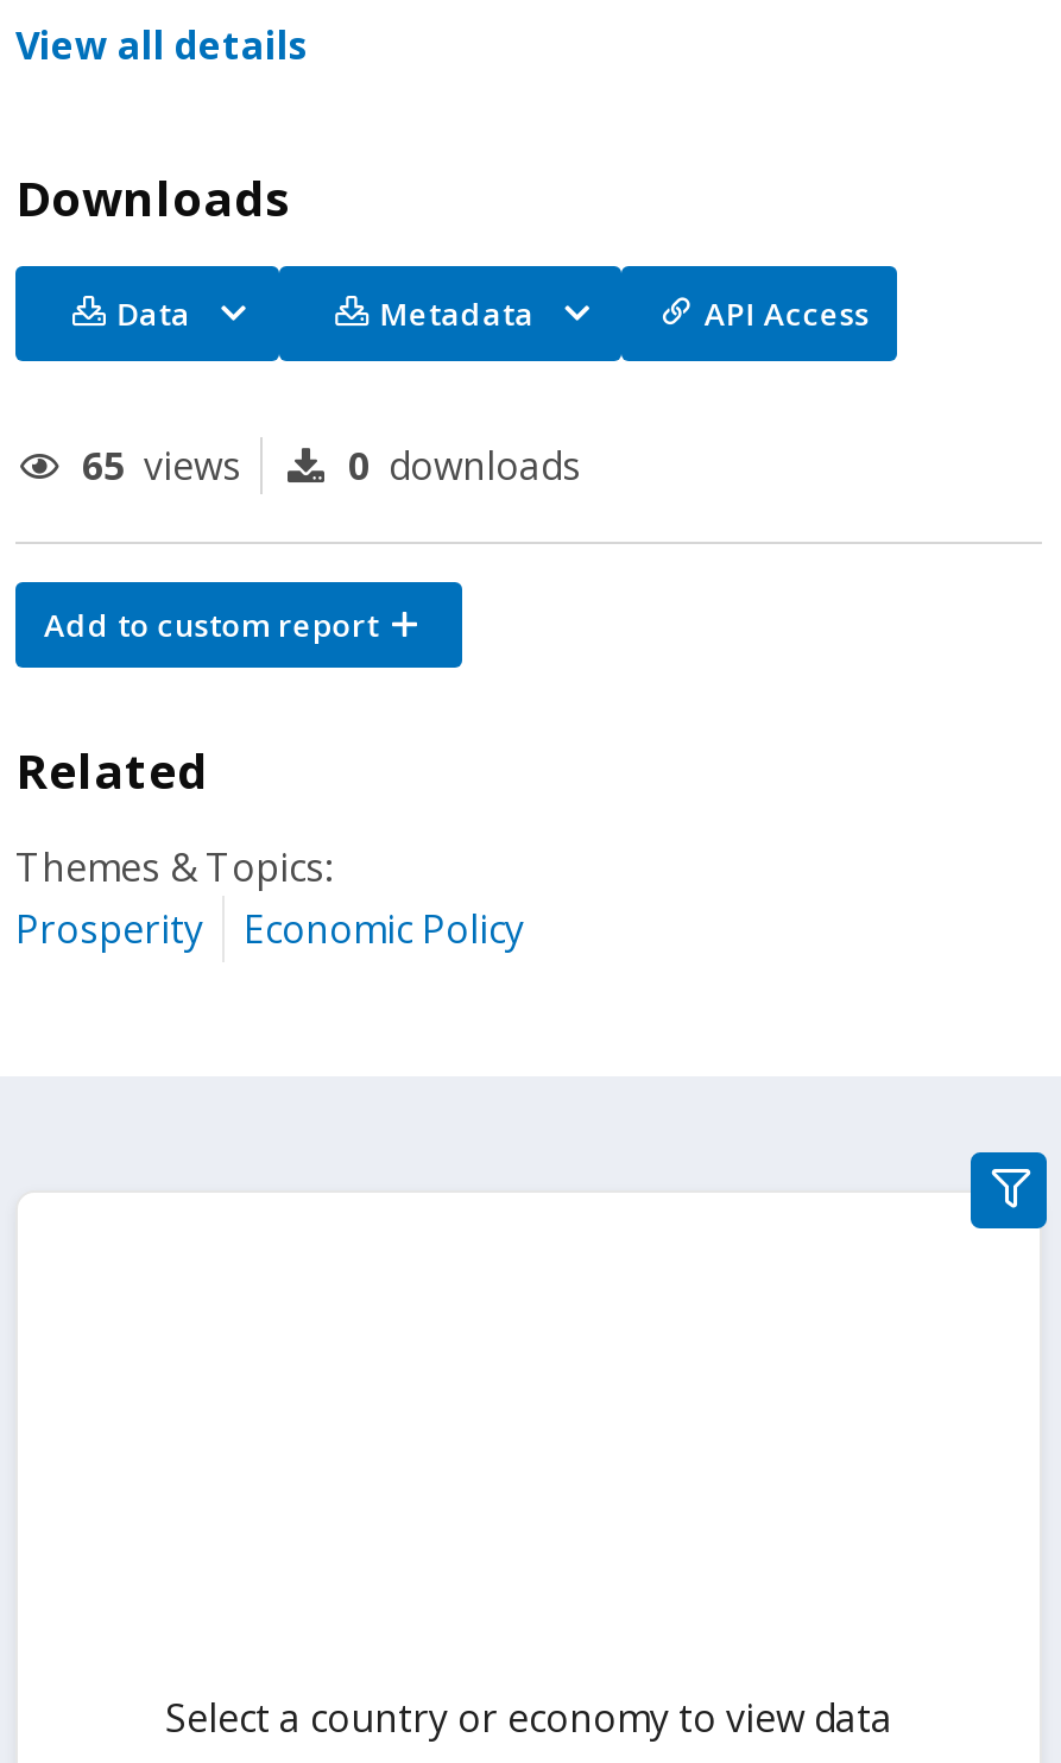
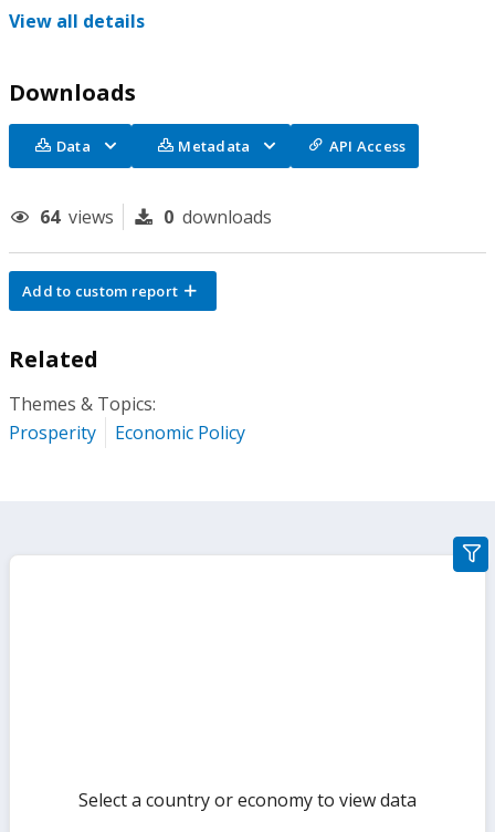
- 65 views
+ 64 views
